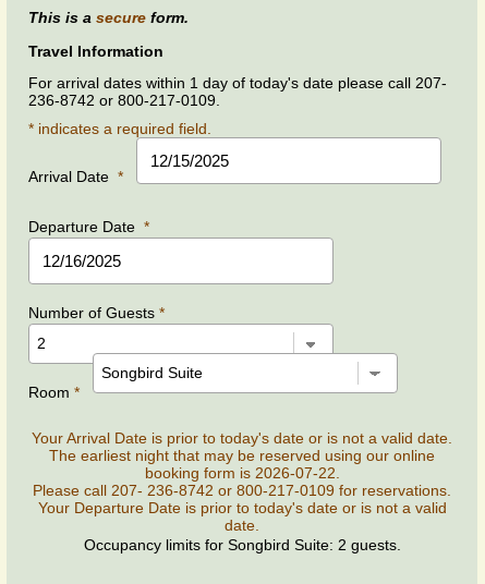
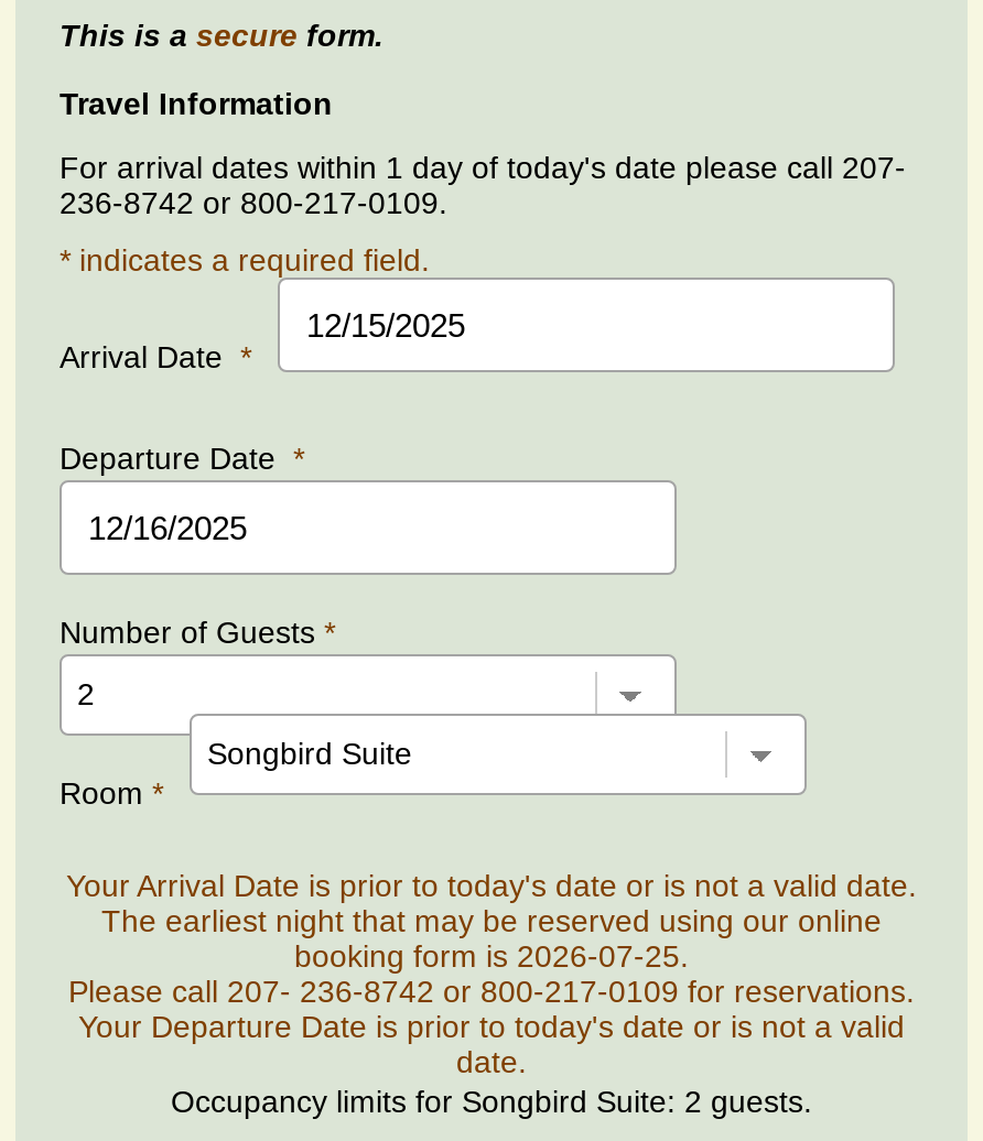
- booking form is 2026-07-22.
+ booking form is 2026-07-25.
